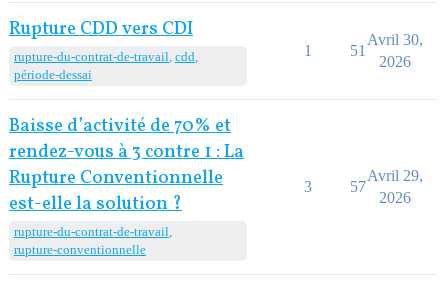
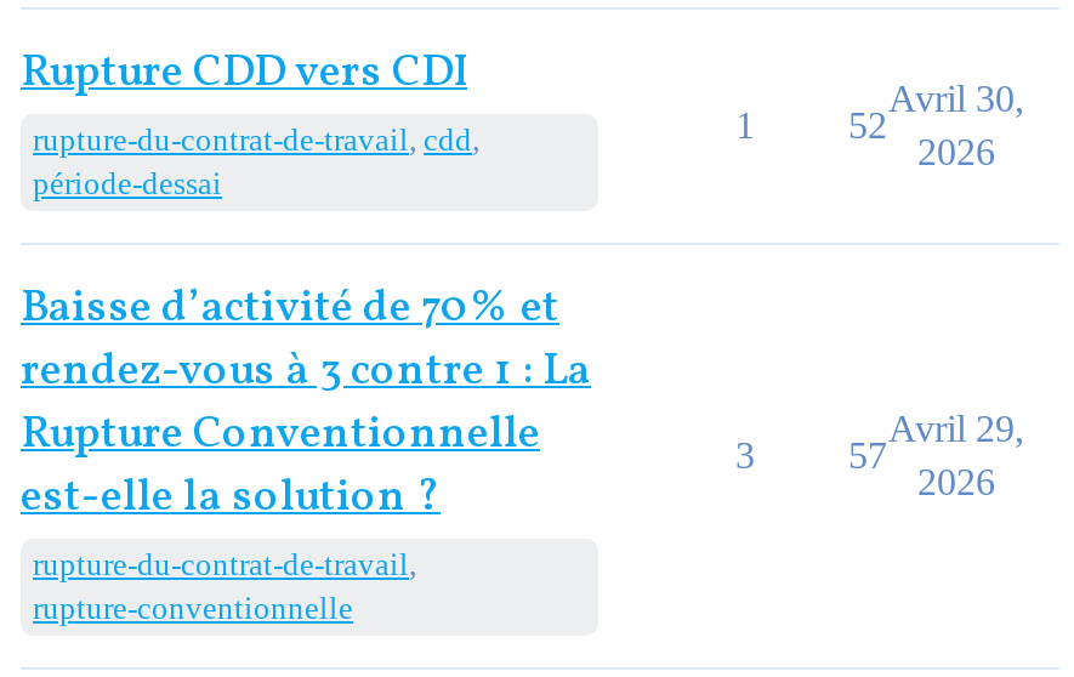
- 51
+ 52
